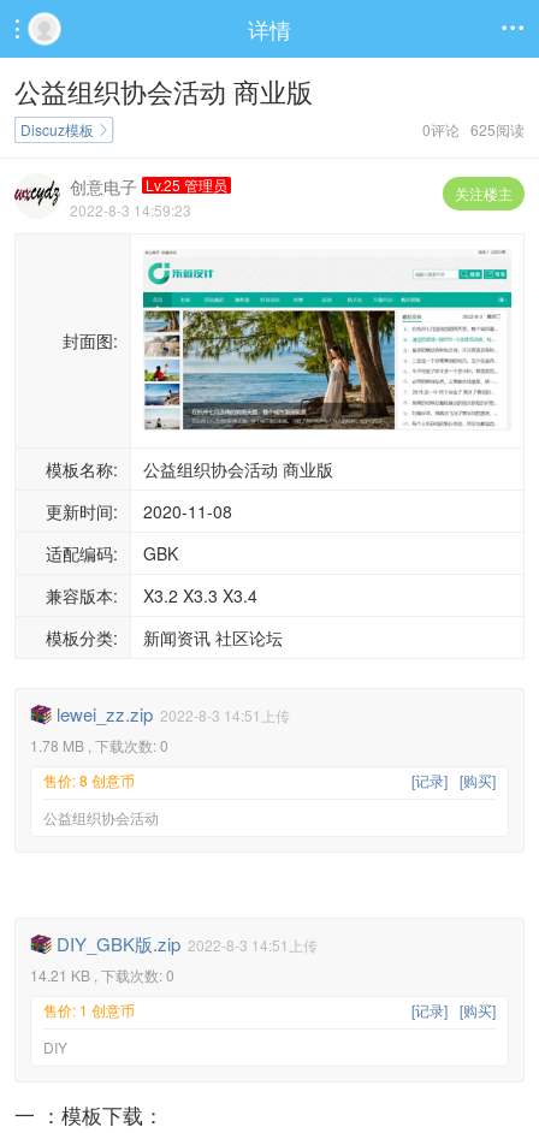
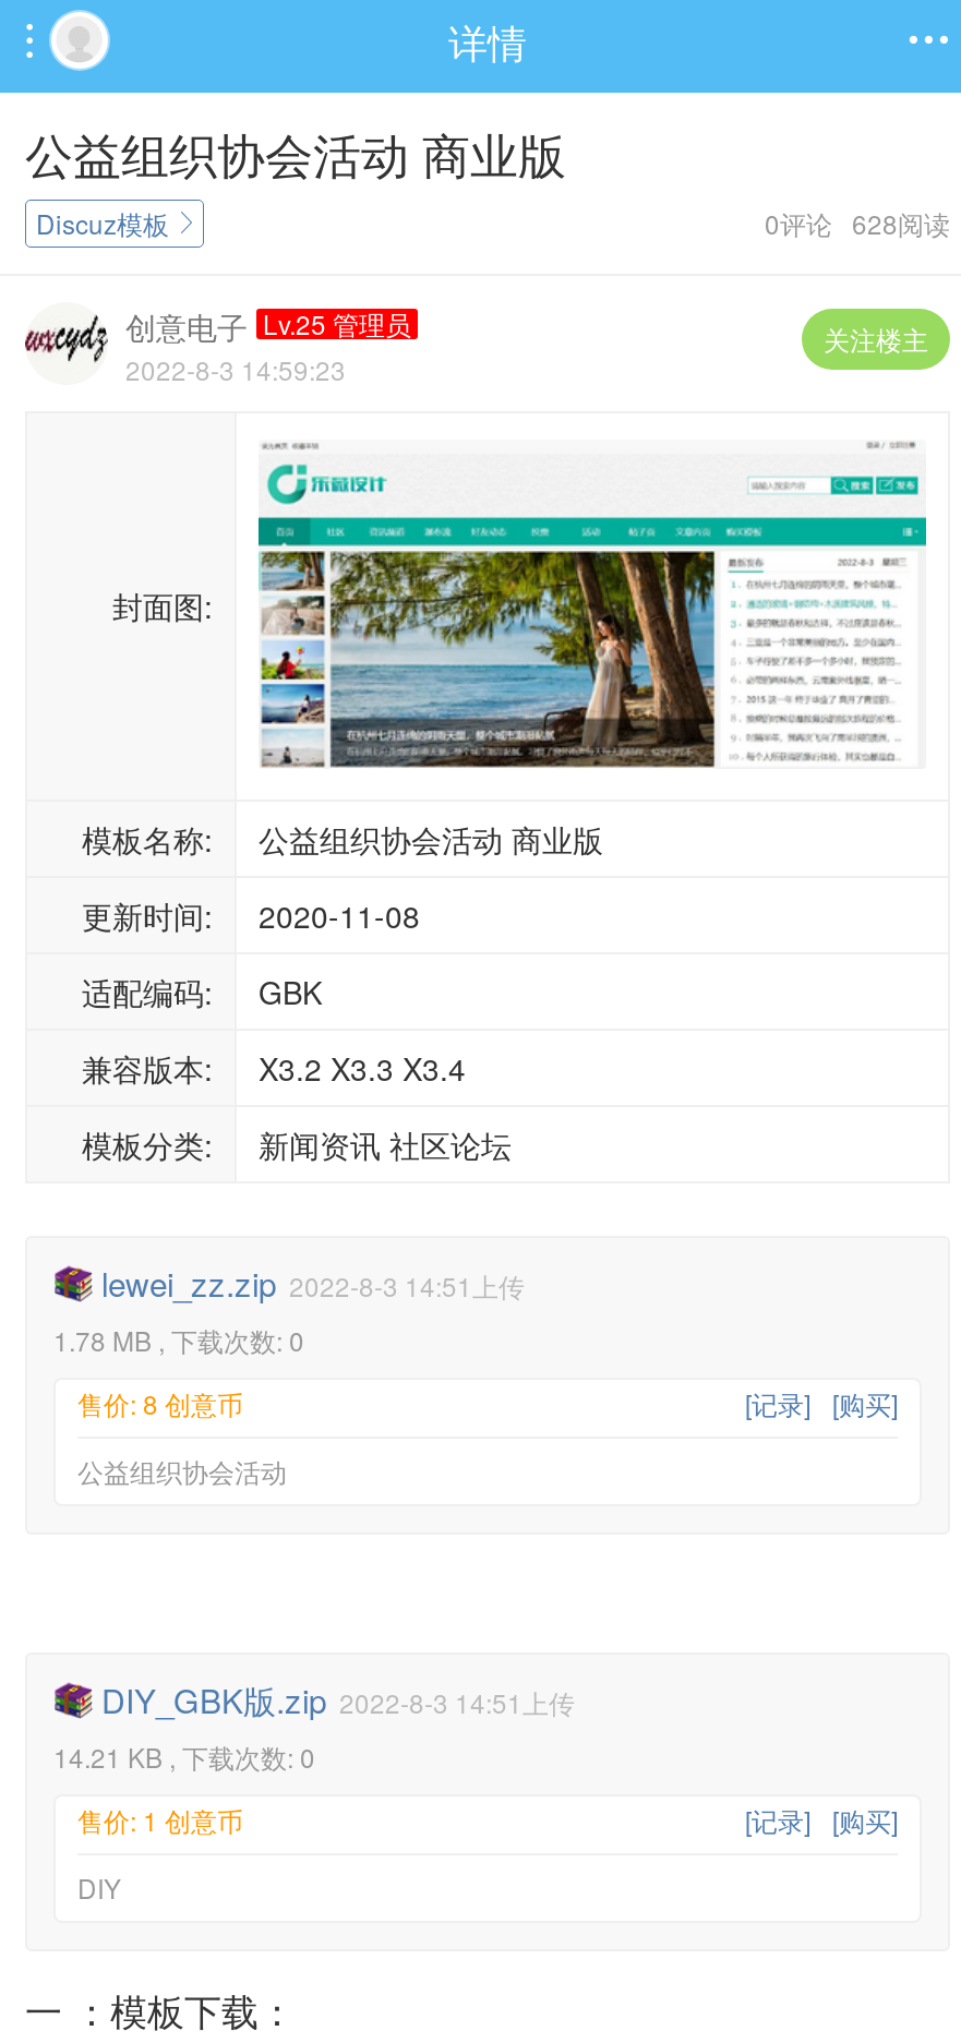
- 0评论 625阅读
+ 0评论 628阅读
